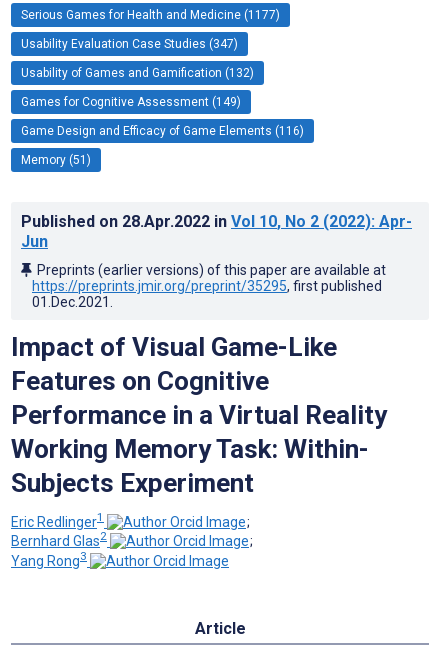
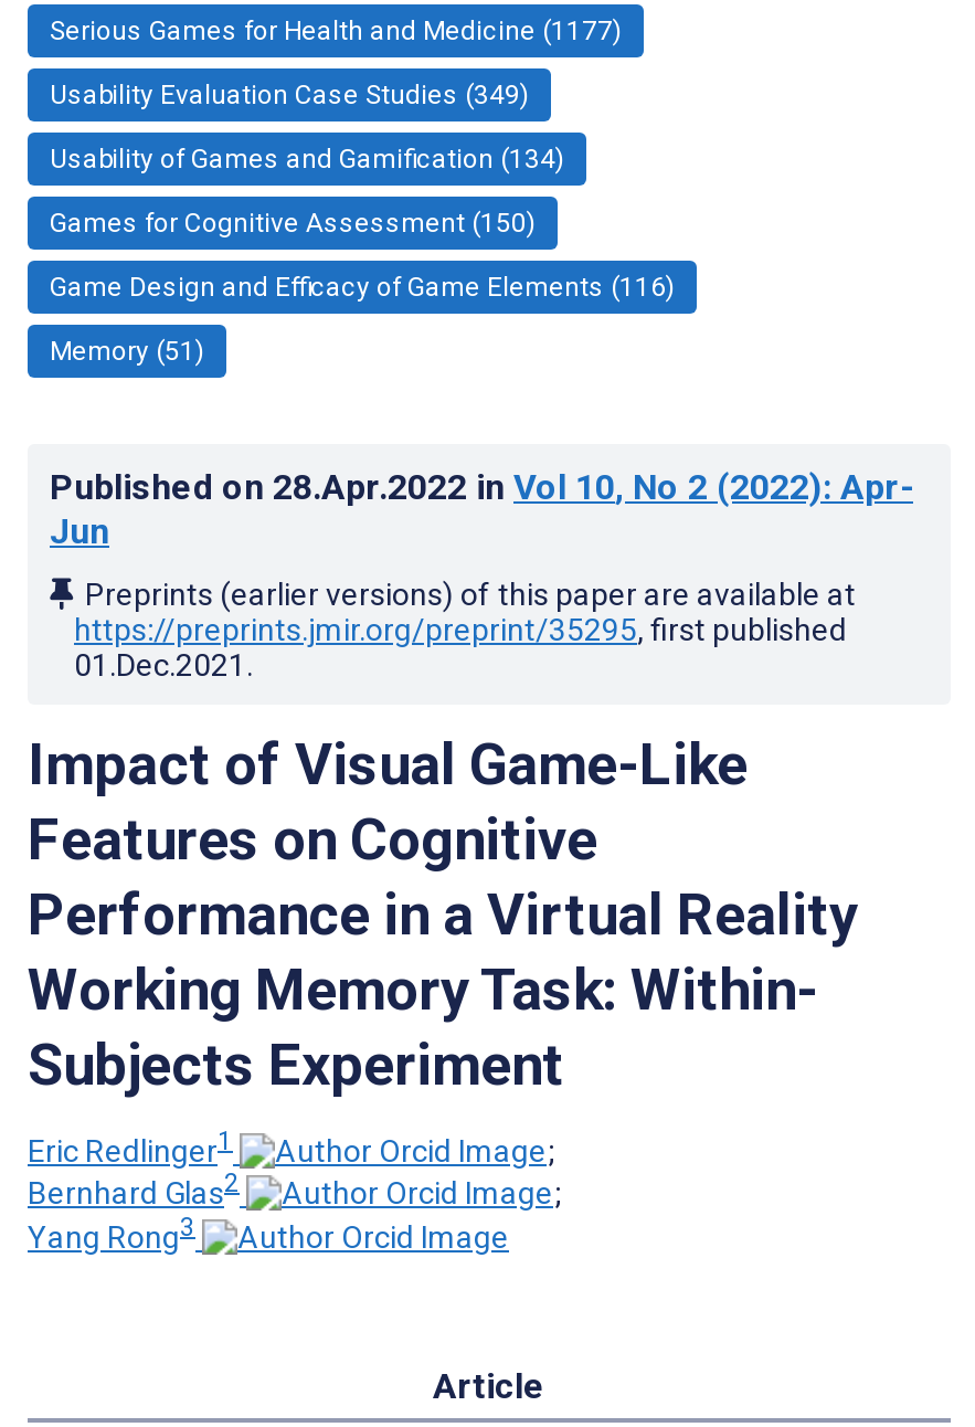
- Usability Evaluation Case Studies (347)
+ Usability Evaluation Case Studies (349)

- Usability of Games and Gamification (132)
+ Usability of Games and Gamification (134)

- Games for Cognitive Assessment (149)
+ Games for Cognitive Assessment (150)
